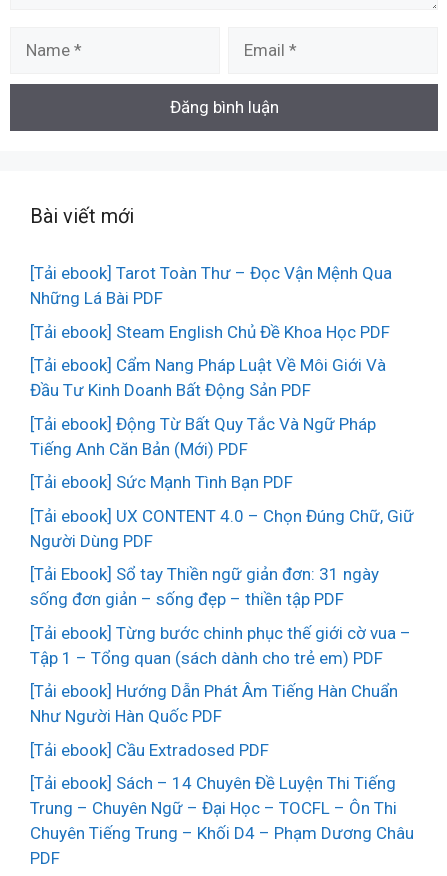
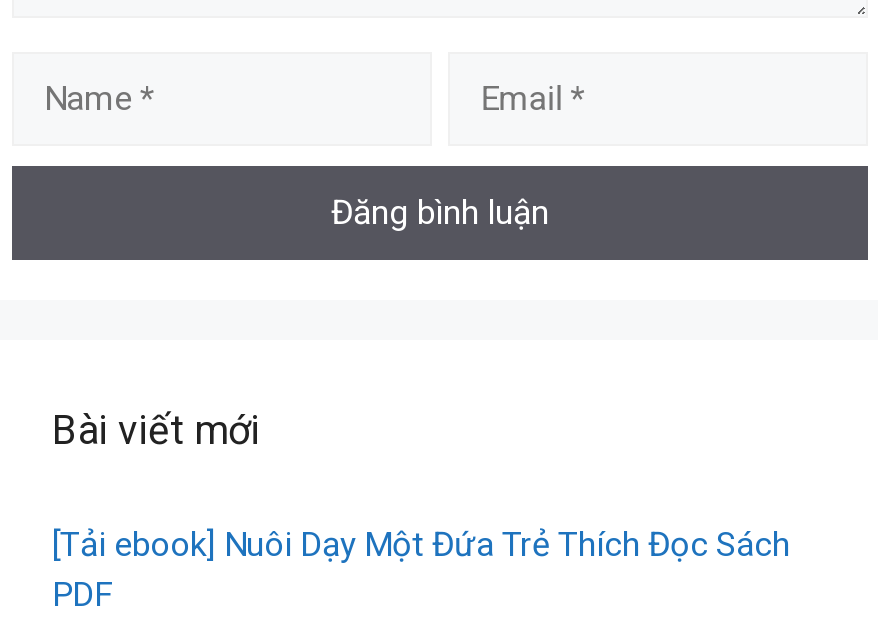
- [Tải ebook] Tarot Toàn Thư – Đọc Vận Mệnh Qua
- Những Lá Bài PDF
- [Tải ebook] Steam English Chủ Đề Khoa Học PDF
- [Tải ebook] Cẩm Nang Pháp Luật Về Môi Giới Và
- Đầu Tư Kinh Doanh Bất Động Sản PDF
- [Tải ebook] Động Từ Bất Quy Tắc Và Ngữ Pháp
- Tiếng Anh Căn Bản (Mới) PDF
- [Tải ebook] Sức Mạnh Tình Bạn PDF
- [Tải ebook] UX CONTENT 4.0 – Chọn Đúng Chữ, Giữ
- Người Dùng PDF
- [Tải Ebook] Sổ tay Thiền ngữ giản đơn: 31 ngày
- sống đơn giản – sống đẹp – thiền tập PDF
- [Tải ebook] Từng bước chinh phục thế giới cờ vua –
- Tập 1 – Tổng quan (sách dành cho trẻ em) PDF
- [Tải ebook] Hướng Dẫn Phát Âm Tiếng Hàn Chuẩn
- Như Người Hàn Quốc PDF
- [Tải ebook] Cầu Extradosed PDF
- [Tải ebook] Sách – 14 Chuyên Đề Luyện Thi Tiếng
- Trung – Chuyên Ngữ – Đại Học – TOCFL – Ôn Thi
- Chuyên Tiếng Trung – Khối D4 – Phạm Dương Châu
+ [Tải ebook] Nuôi Dạy Một Đứa Trẻ Thích Đọc Sách
